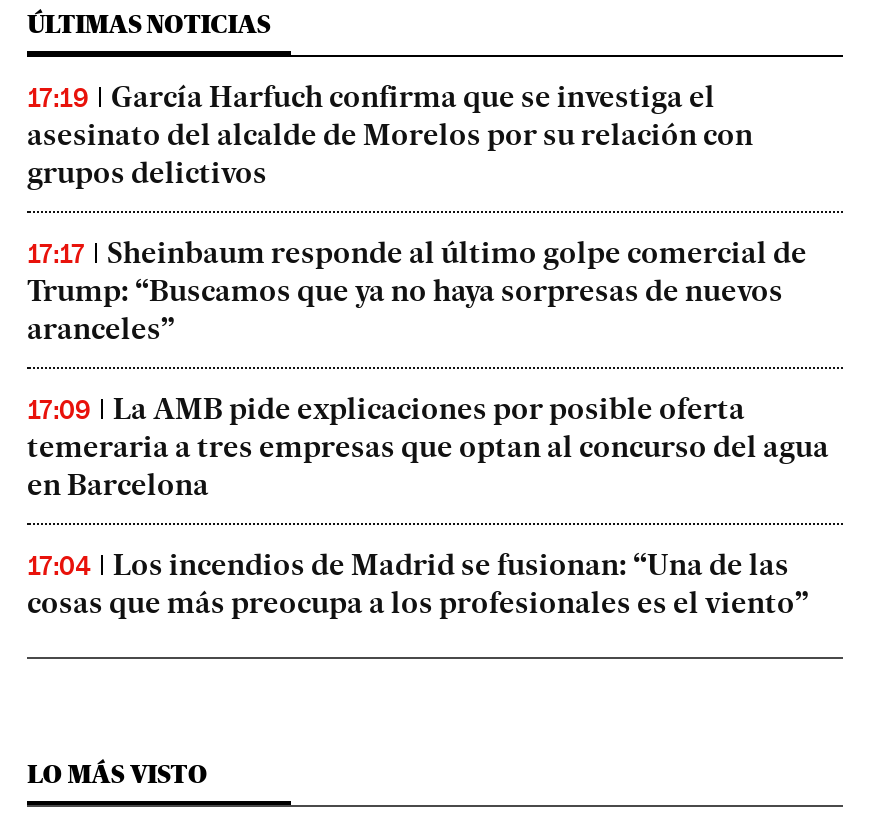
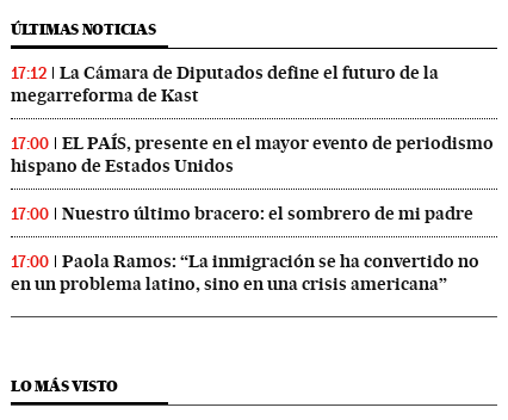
- 17:19
- García Harfuch confirma que se investiga el
- asesinato del alcalde de Morelos por su relación con
- grupos delictivos
+ 17:12
+ La Cámara de Diputados define el futuro de la
+ megarreforma de Kast

- 17:17
- Sheinbaum responde al último golpe comercial de
- Trump: “Buscamos que ya no haya sorpresas de nuevos
- aranceles”
+ 17:00
+ EL PAÍS, presente en el mayor evento de periodismo
+ hispano de Estados Unidos

- 17:09
- La AMB pide explicaciones por posible oferta
- temeraria a tres empresas que optan al concurso del agua
- en Barcelona
+ 17:00
+ Nuestro último bracero: el sombrero de mi padre

- 17:04
- Los incendios de Madrid se fusionan: “Una de las
- cosas que más preocupa a los profesionales es el viento”
+ 17:00
+ Paola Ramos: “La inmigración se ha convertido no
+ en un problema latino, sino en una crisis americana”
